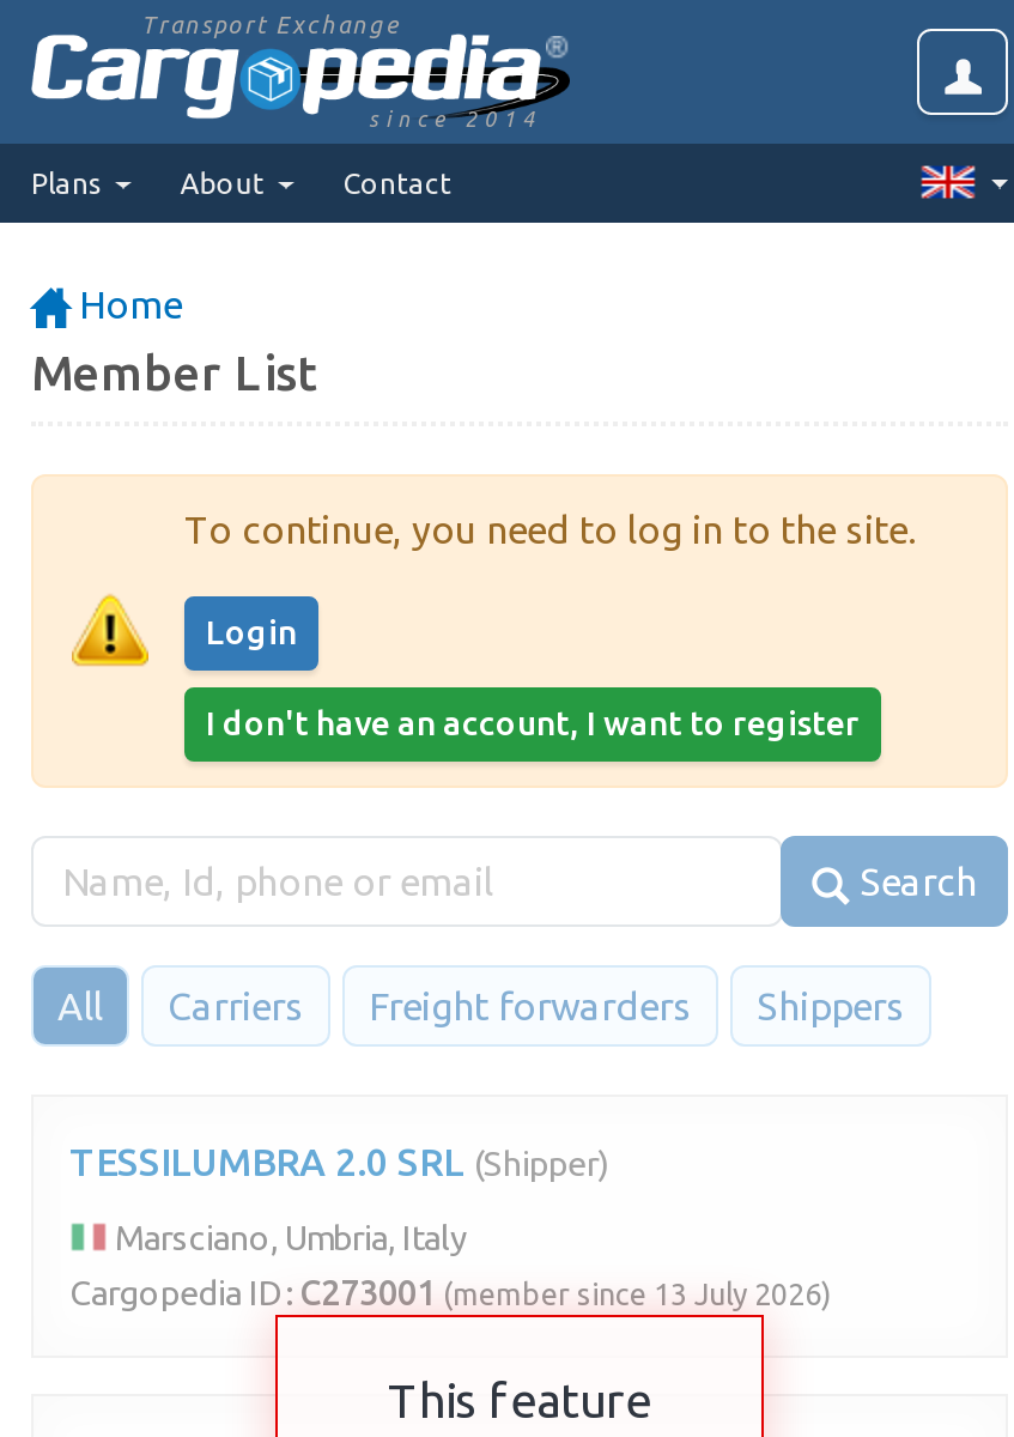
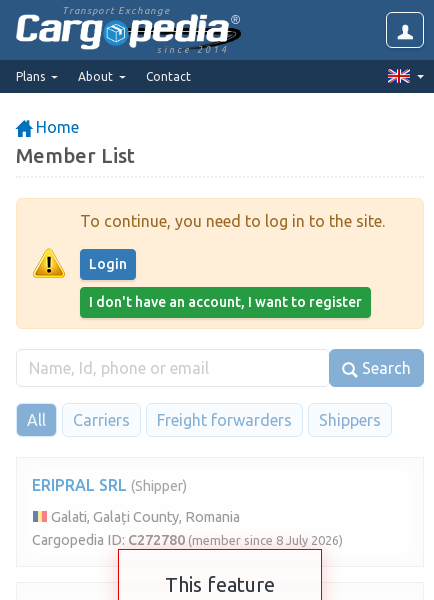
- TESSILUMBRA 2.0 SRL (Shipper)
- Marsciano, Umbria, Italy
- Cargopedia ID: C273001 (member since 13 July 2026)
+ ERIPRAL SRL (Shipper)
+ Galati, Galați County, Romania
+ Cargopedia ID: C272780 (member since 8 July 2026)
